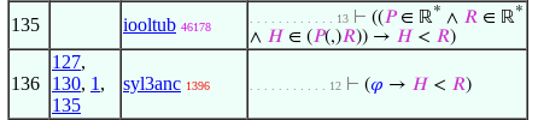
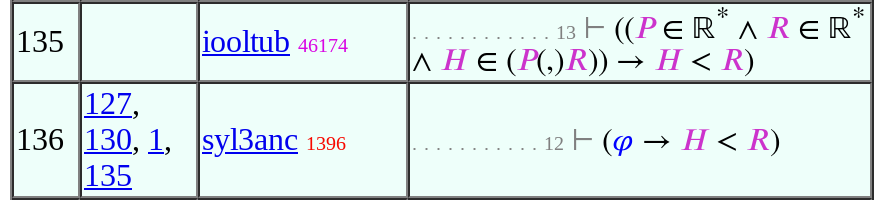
- iooltub 46178
+ iooltub 46174
